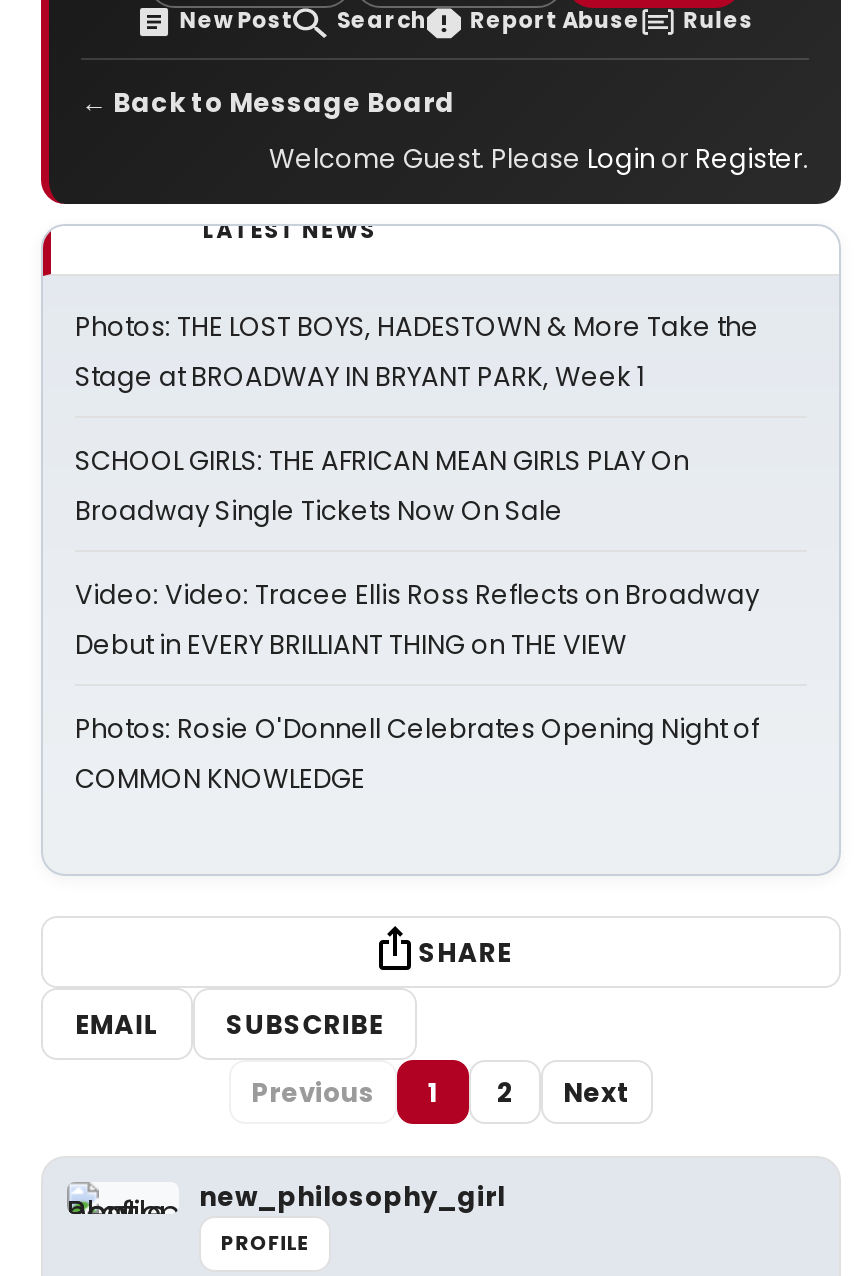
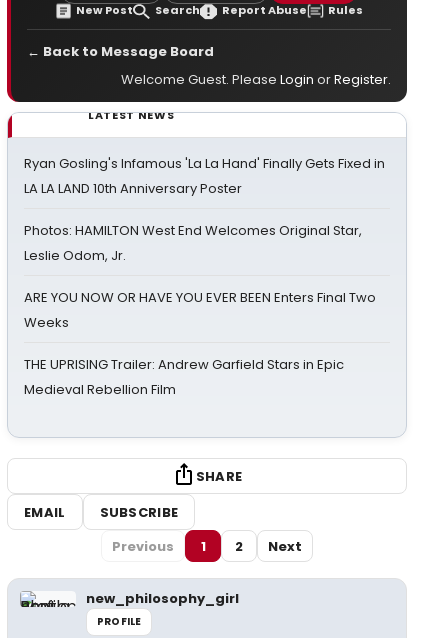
- Photos: THE LOST BOYS, HADESTOWN & More Take the
- Stage at BROADWAY IN BRYANT PARK, Week 1
+ Ryan Gosling's Infamous 'La La Hand' Finally Gets Fixed in
+ LA LA LAND 10th Anniversary Poster

- SCHOOL GIRLS: THE AFRICAN MEAN GIRLS PLAY On
- Broadway Single Tickets Now On Sale
+ Photos: HAMILTON West End Welcomes Original Star,
+ Leslie Odom, Jr.

- Video: Video: Tracee Ellis Ross Reflects on Broadway
- Debut in EVERY BRILLIANT THING on THE VIEW
+ ARE YOU NOW OR HAVE YOU EVER BEEN Enters Final Two
+ Weeks

- Photos: Rosie O'Donnell Celebrates Opening Night of
- COMMON KNOWLEDGE
+ THE UPRISING Trailer: Andrew Garfield Stars in Epic
+ Medieval Rebellion Film
